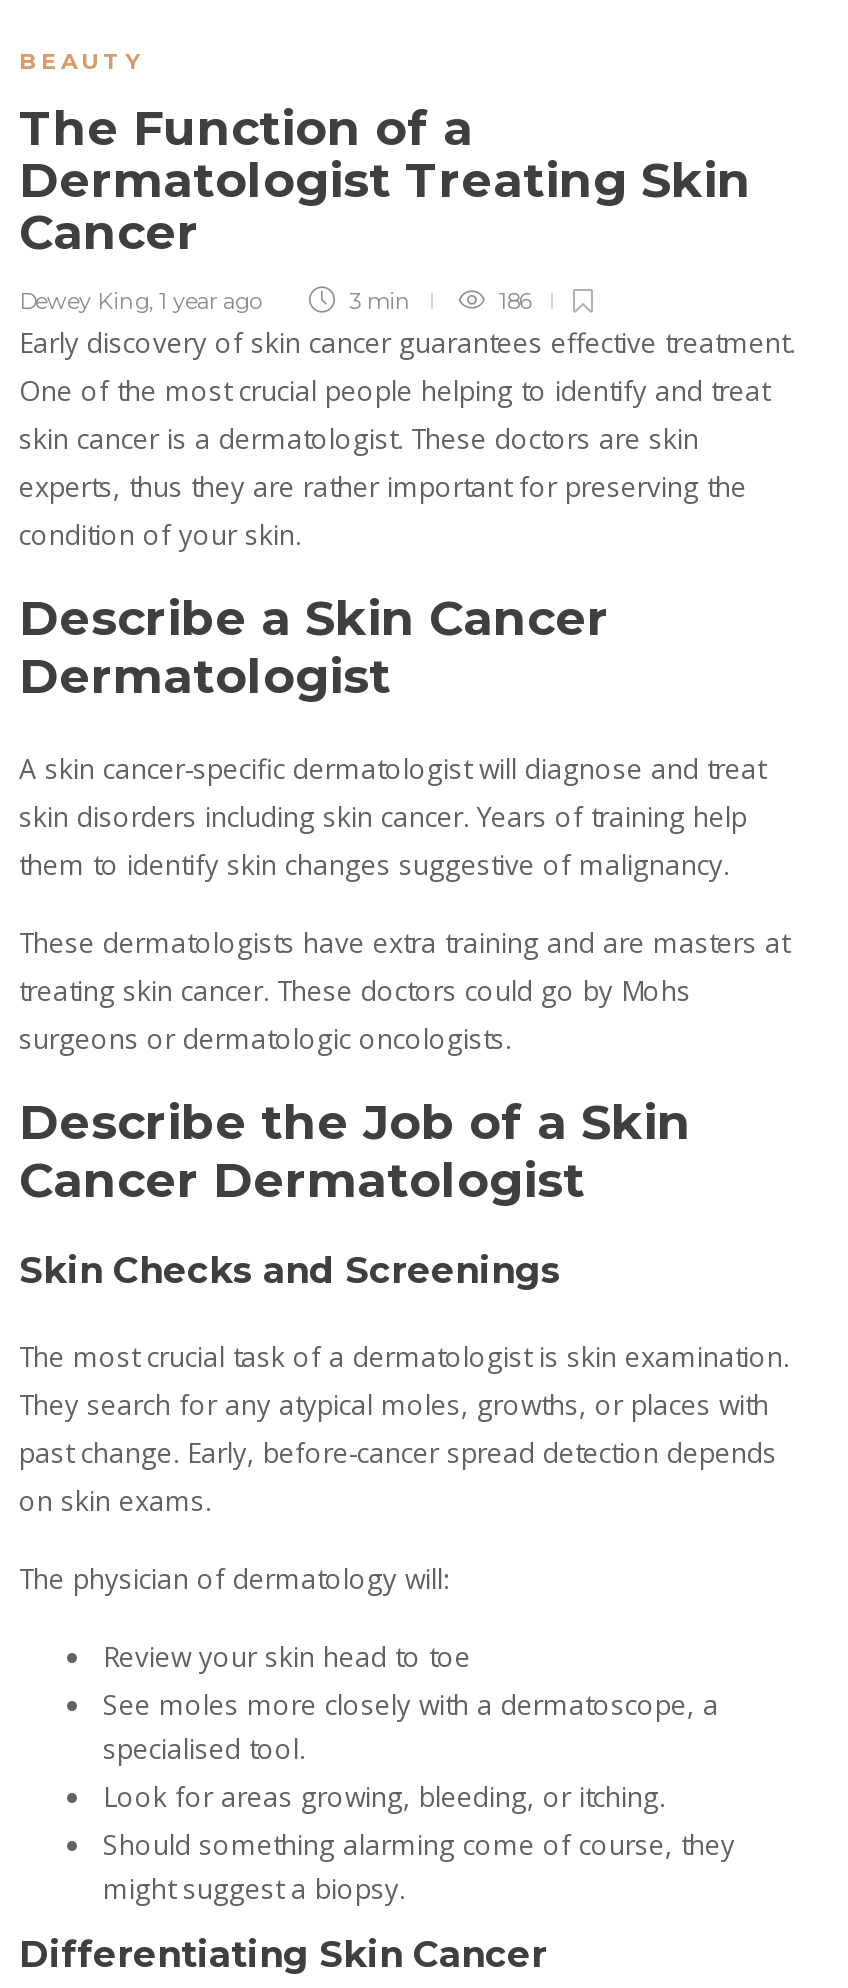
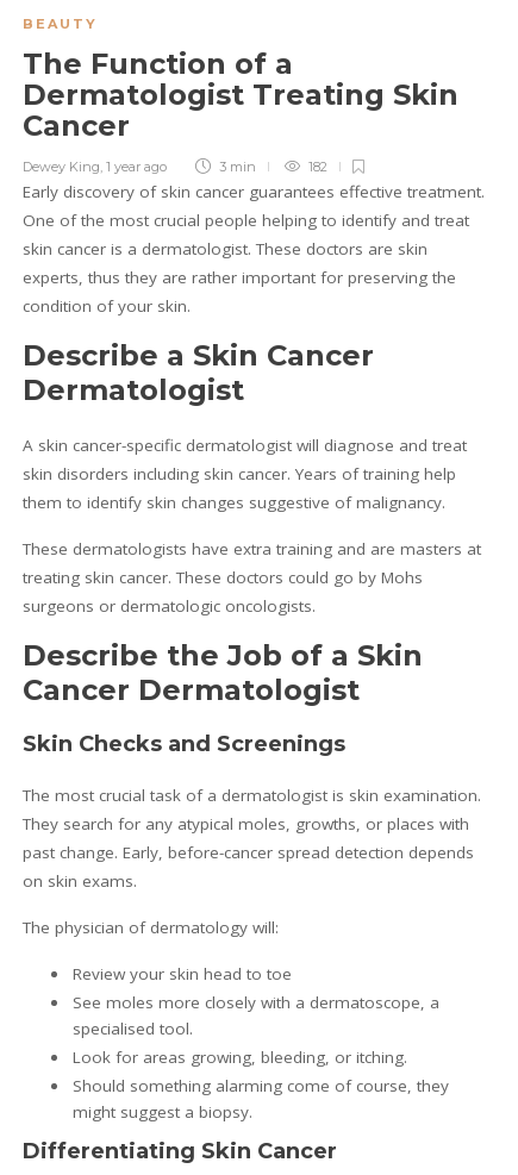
- 186
+ 182
